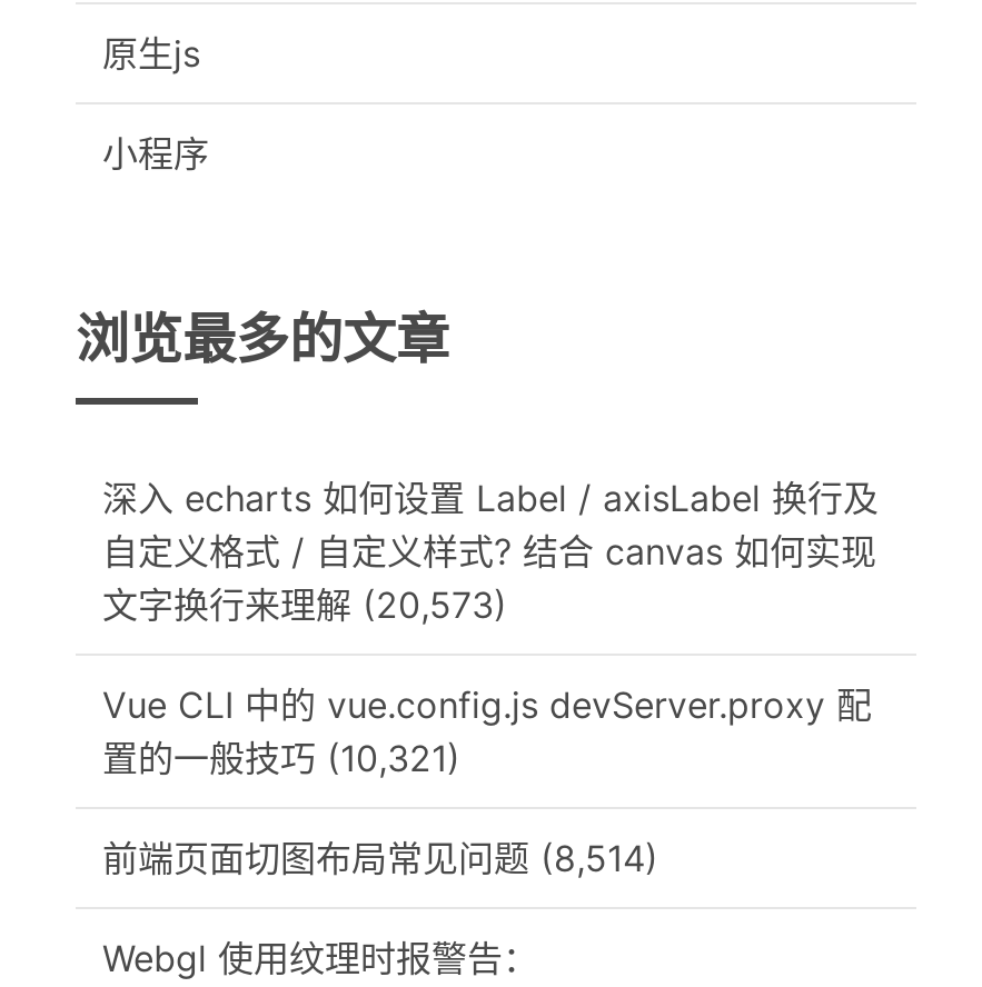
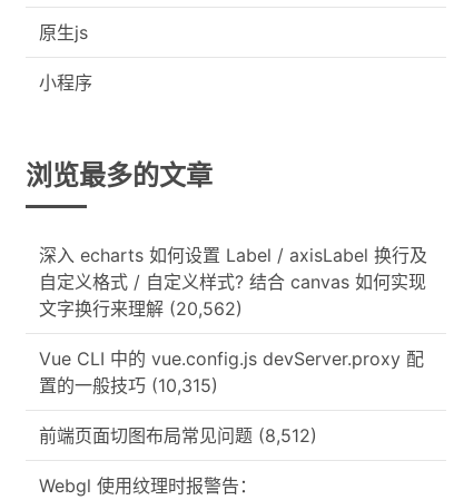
- 文字换行来理解 (20,573)
+ 文字换行来理解 (20,562)

- 置的一般技巧 (10,321)
+ 置的一般技巧 (10,315)

- 前端页面切图布局常见问题 (8,514)
+ 前端页面切图布局常见问题 (8,512)
